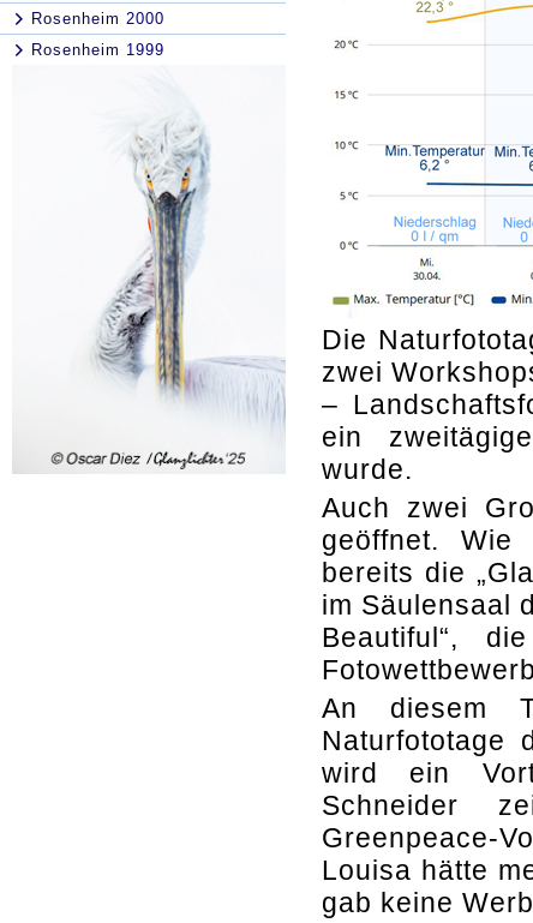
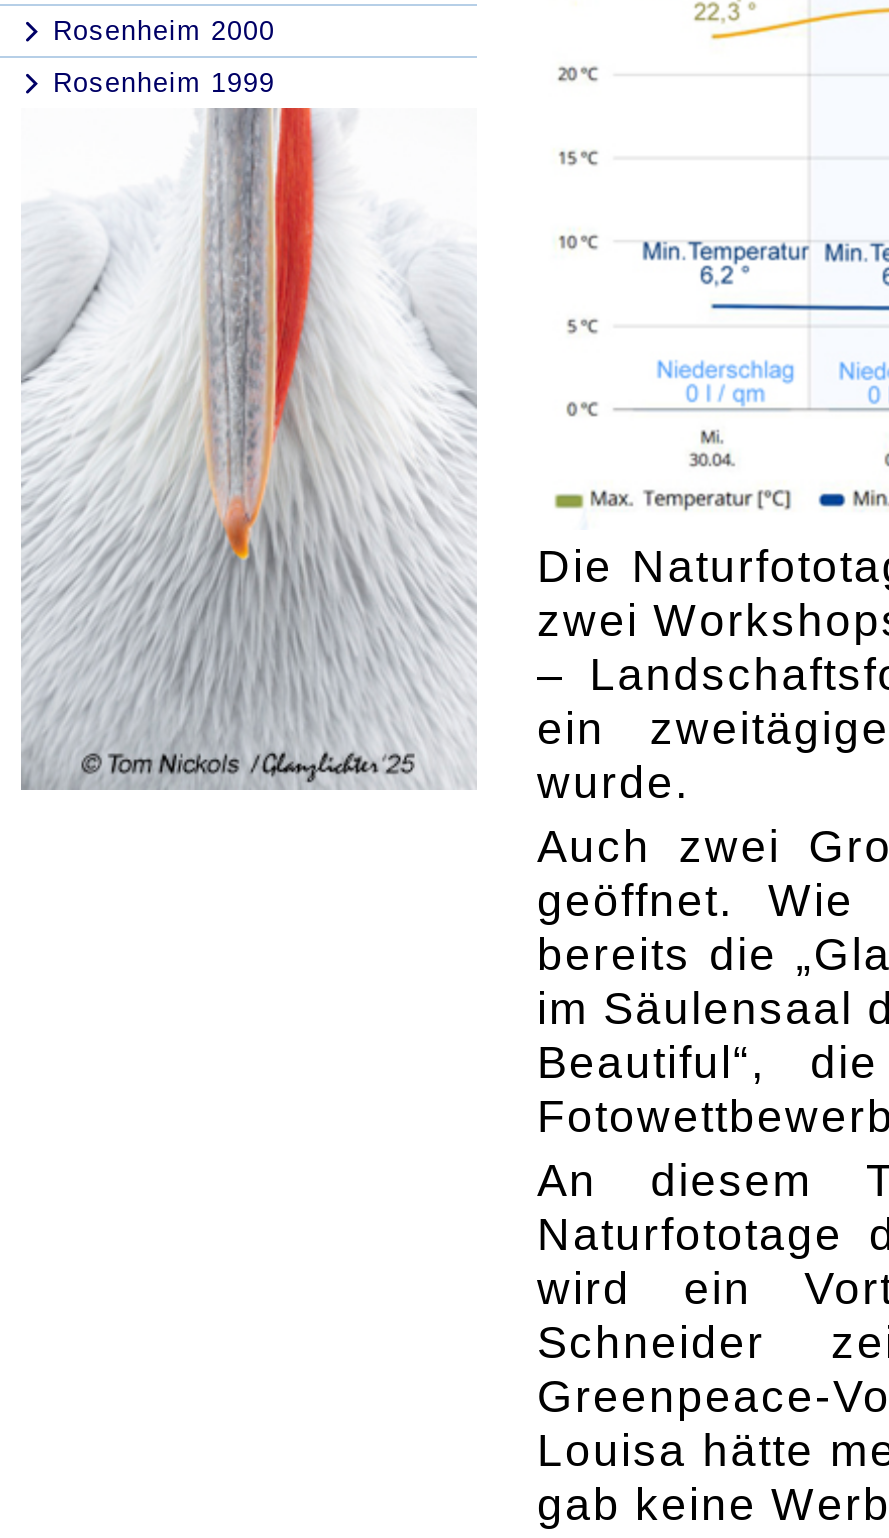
- [image]
+ [image]
